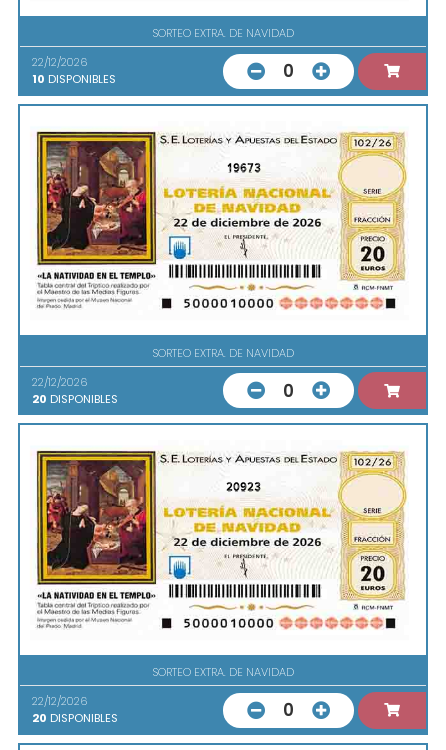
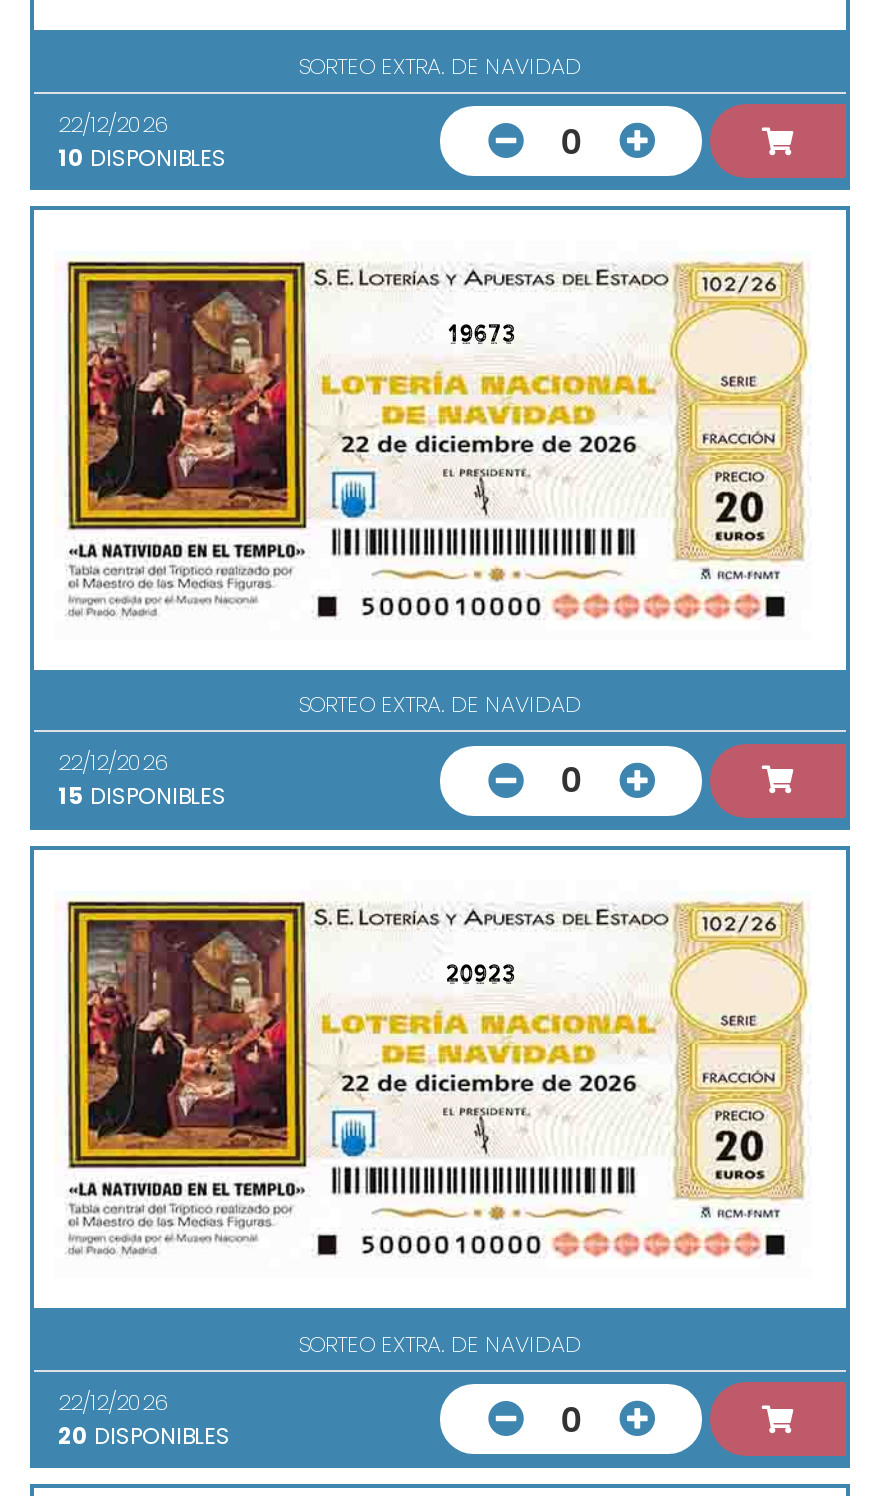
- 20 DISPONIBLES
+ 15 DISPONIBLES
